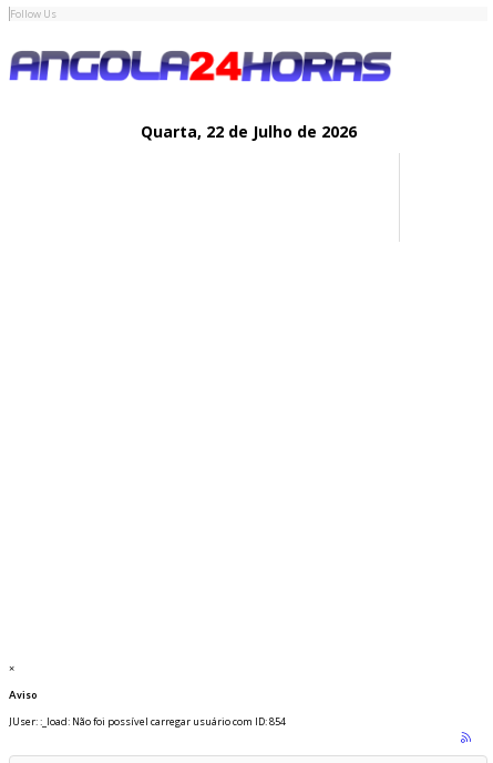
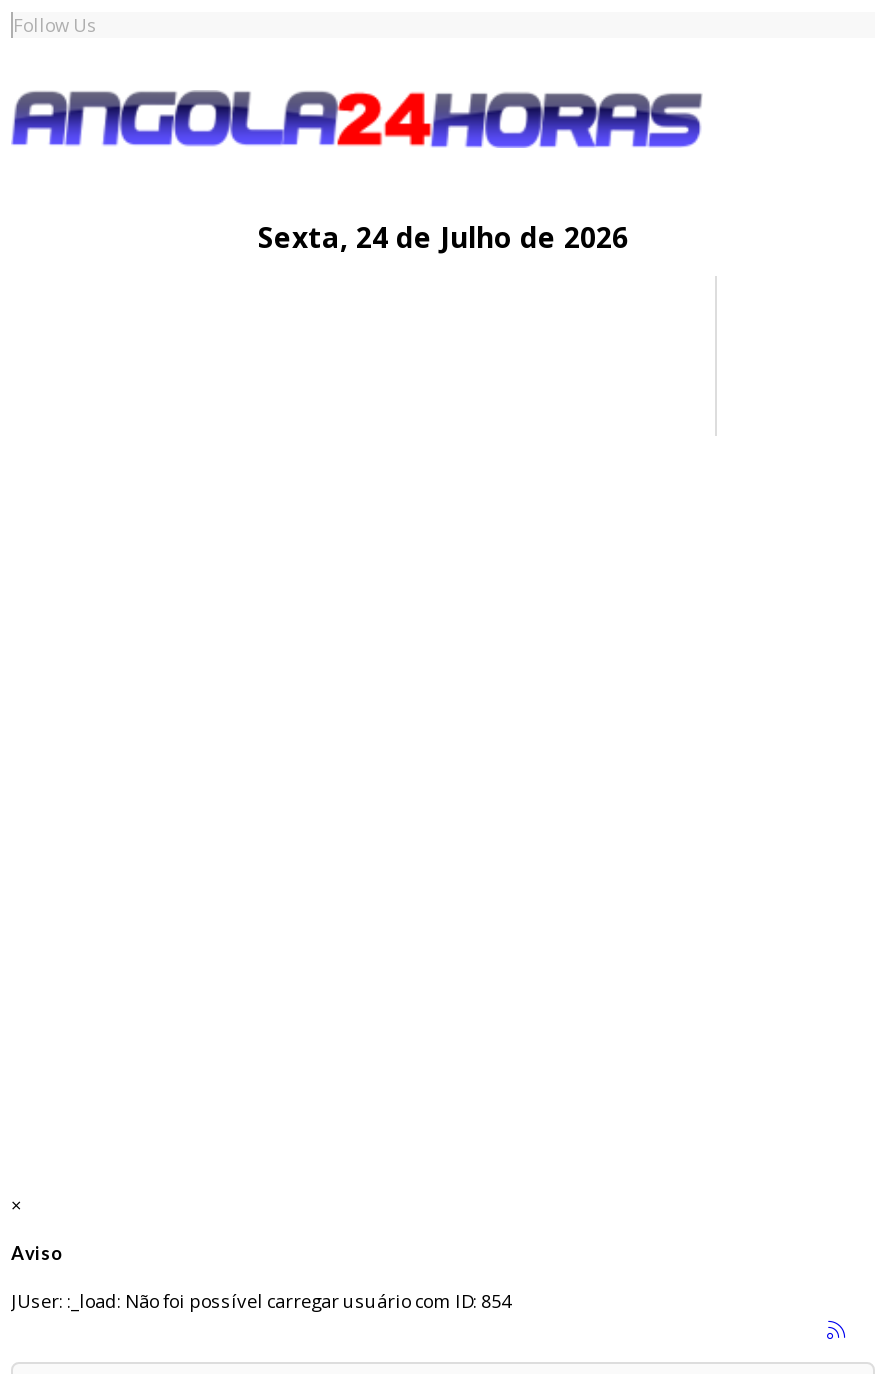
- Quarta, 22 de Julho de 2026
+ Sexta, 24 de Julho de 2026
